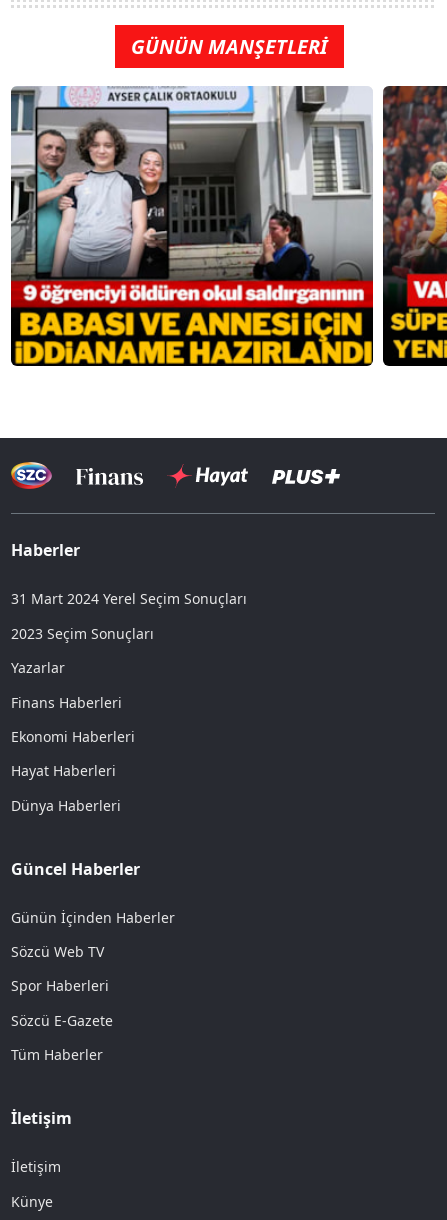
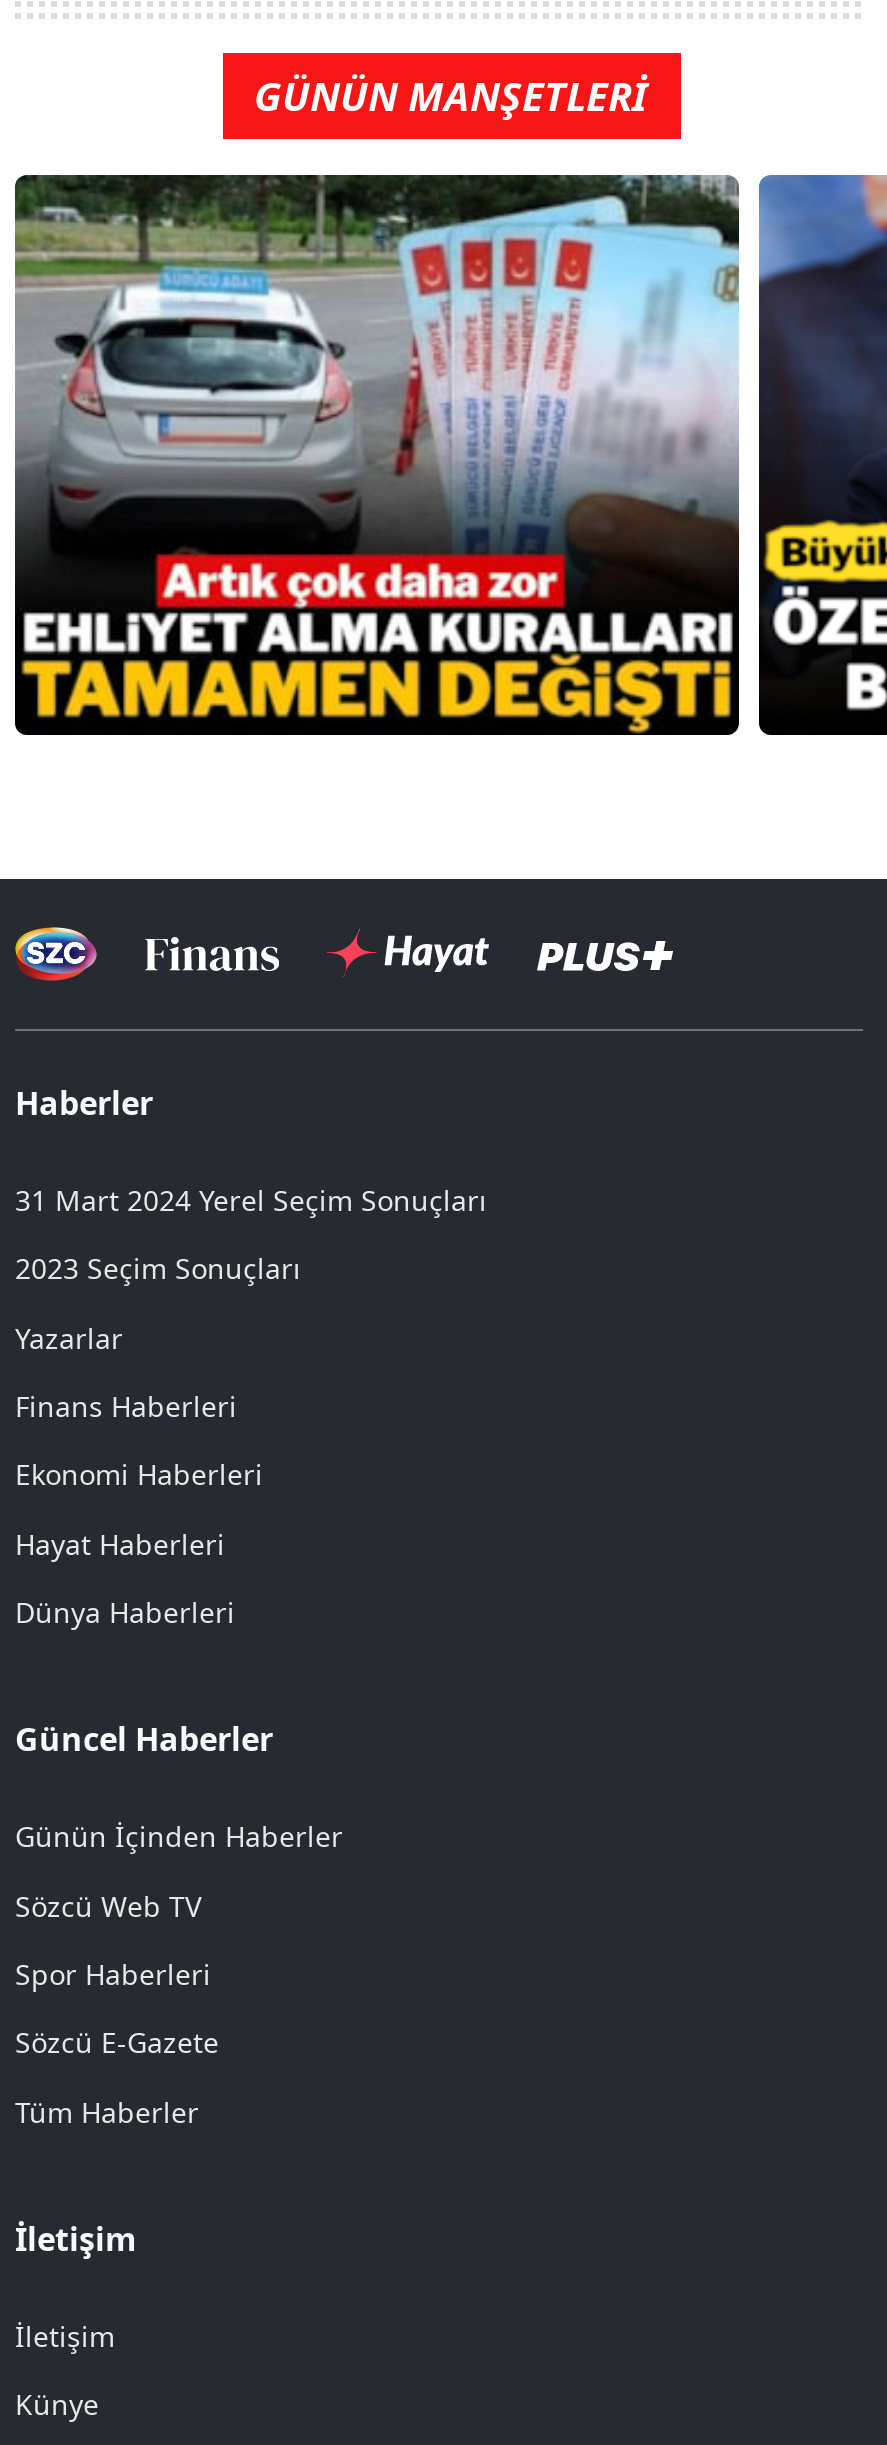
- [image]
+ [image]

- [image]
+ [image]
